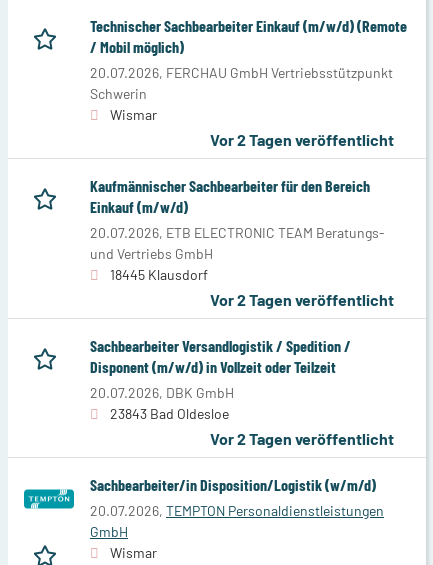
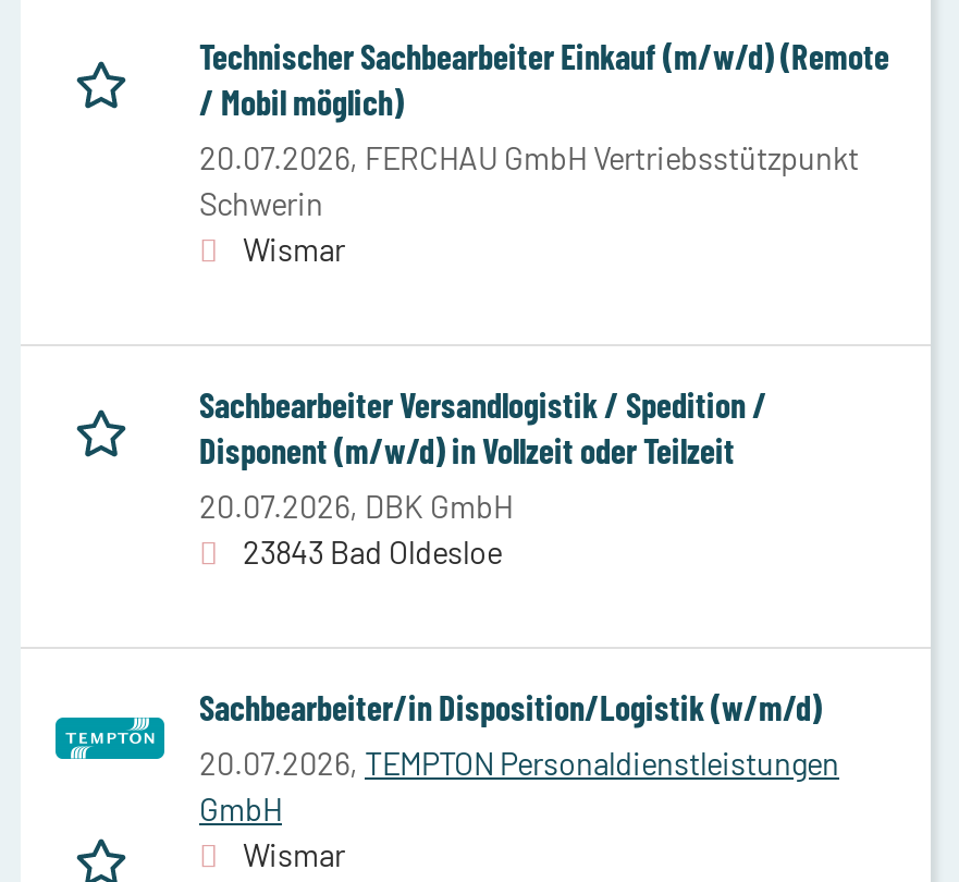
- Vor 2 Tagen veröffentlicht
- Kaufmännischer Sachbearbeiter für den Bereich
- Einkauf (m/w/d)
- 20.07.2026, ETB ELECTRONIC TEAM Beratungs-
- und Vertriebs GmbH
- 18445 Klausdorf
- Vor 2 Tagen veröffentlicht

- Vor 2 Tagen veröffentlicht
